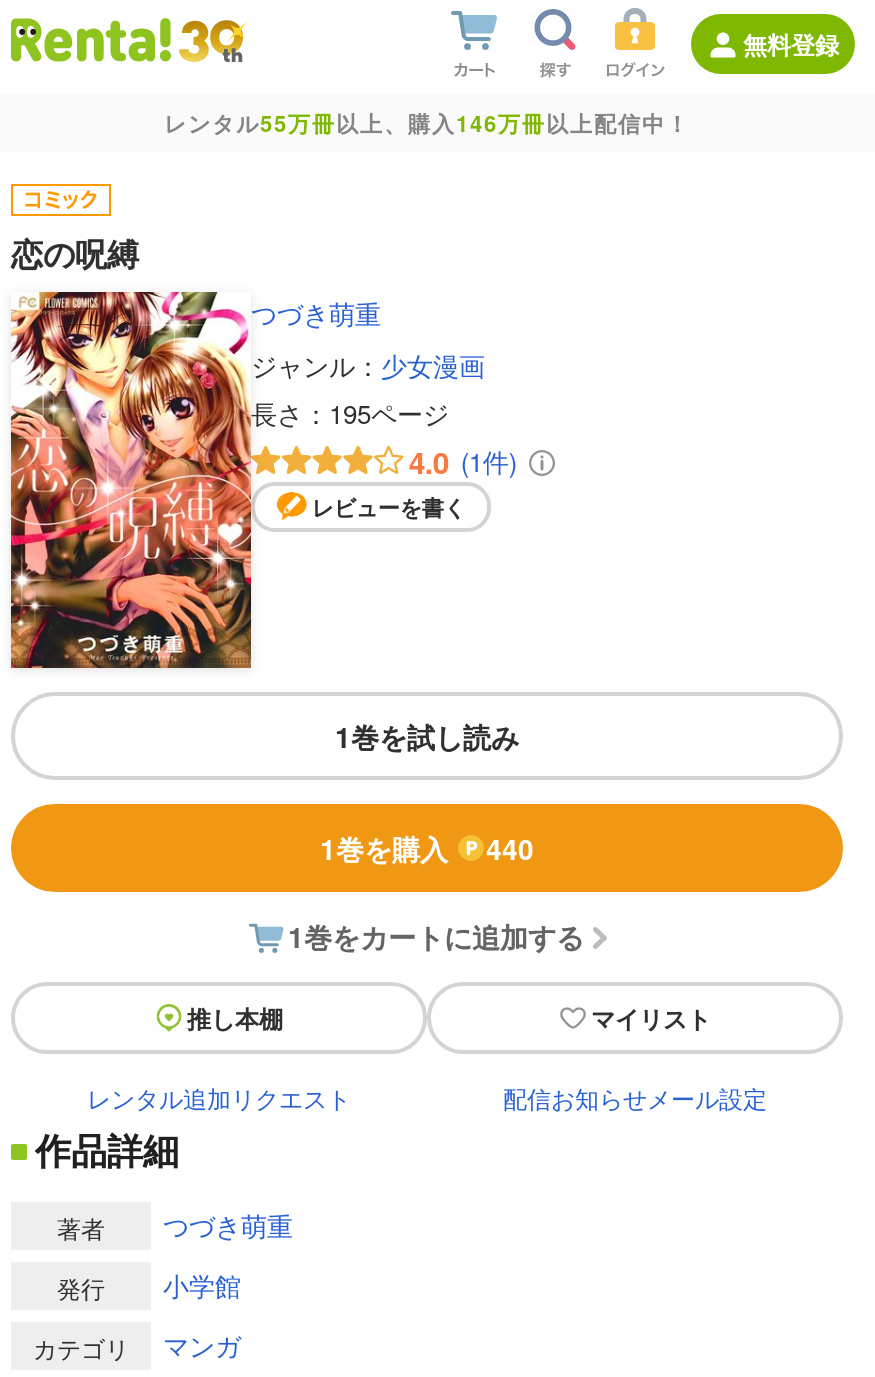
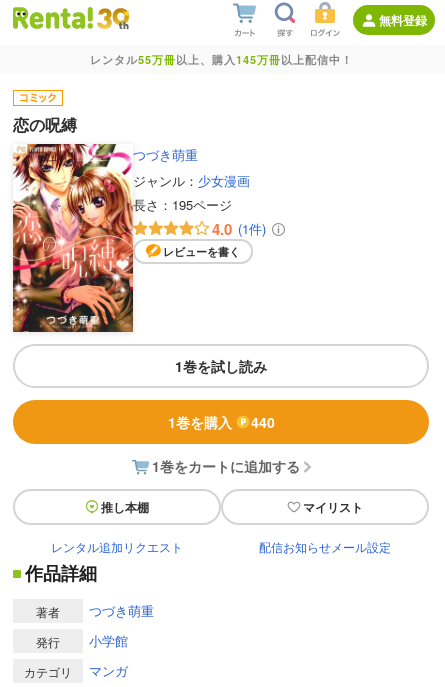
- レンタル55万冊以上、購入146万冊以上配信中！
+ レンタル55万冊以上、購入145万冊以上配信中！
